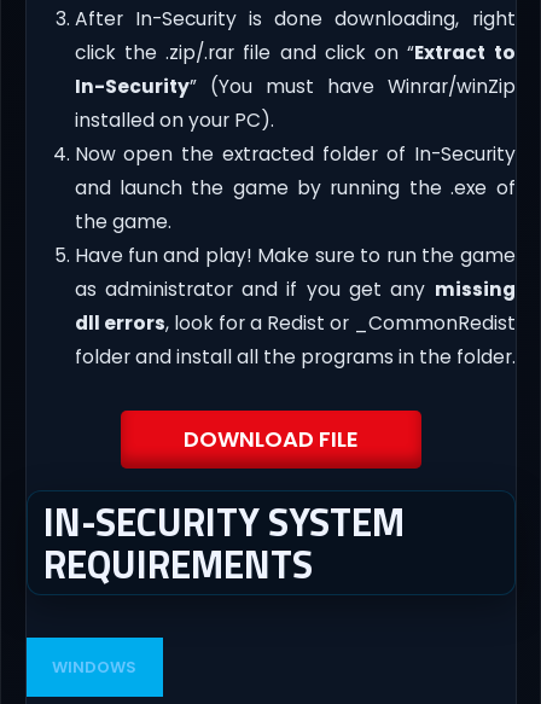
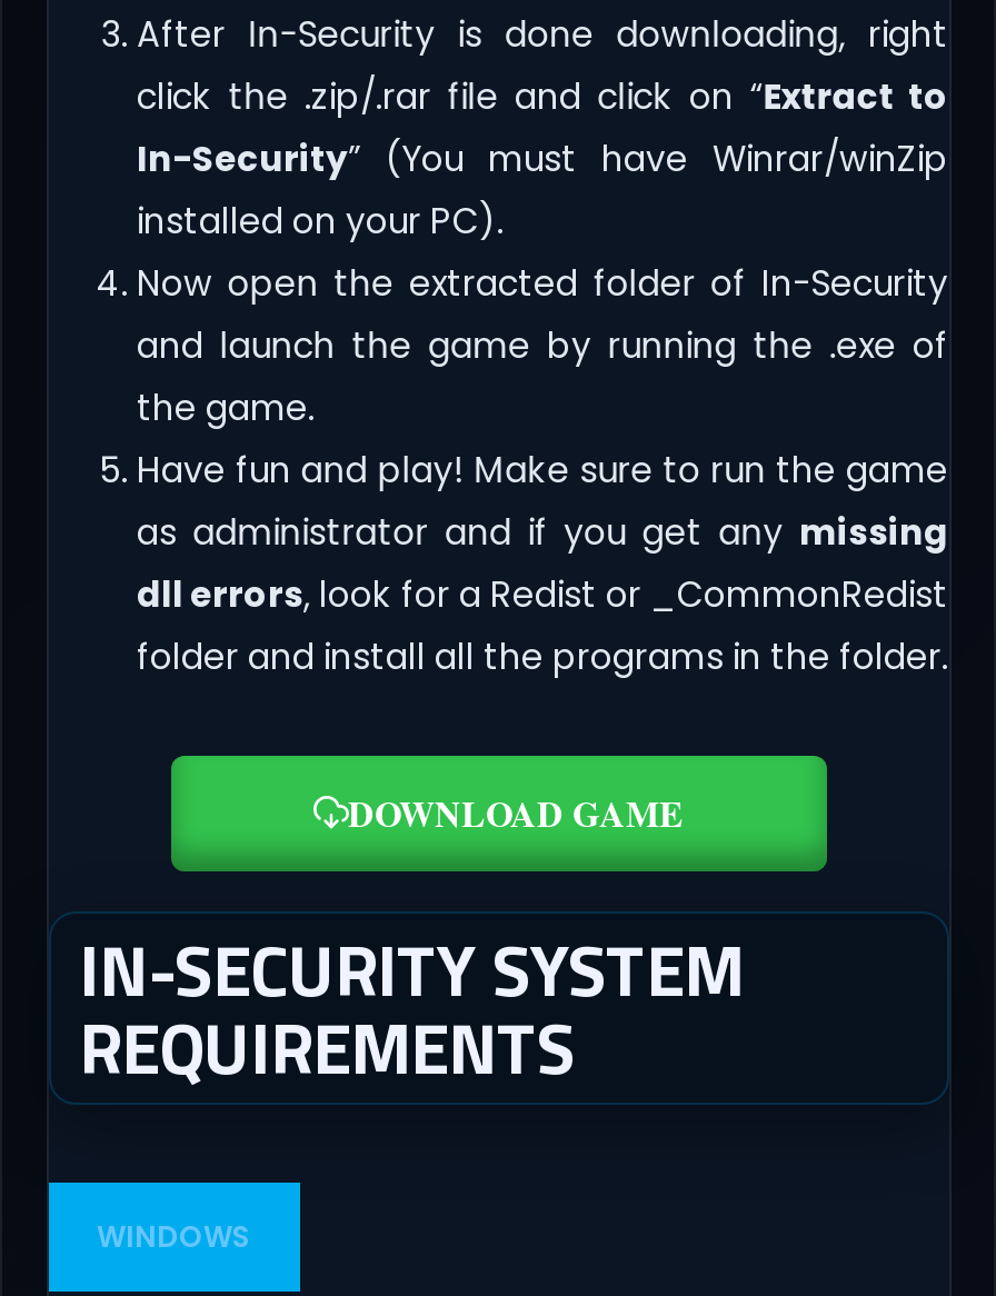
- DOWNLOAD FILE
+ DOWNLOAD GAME
